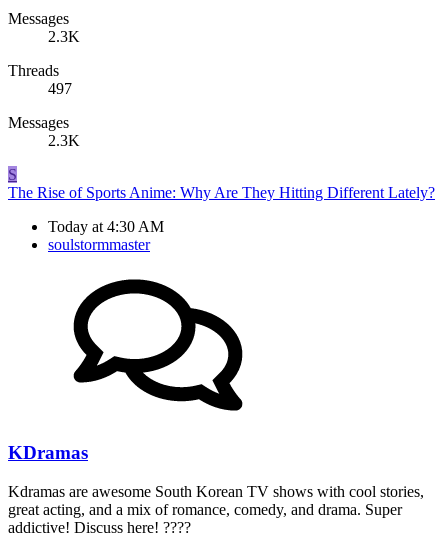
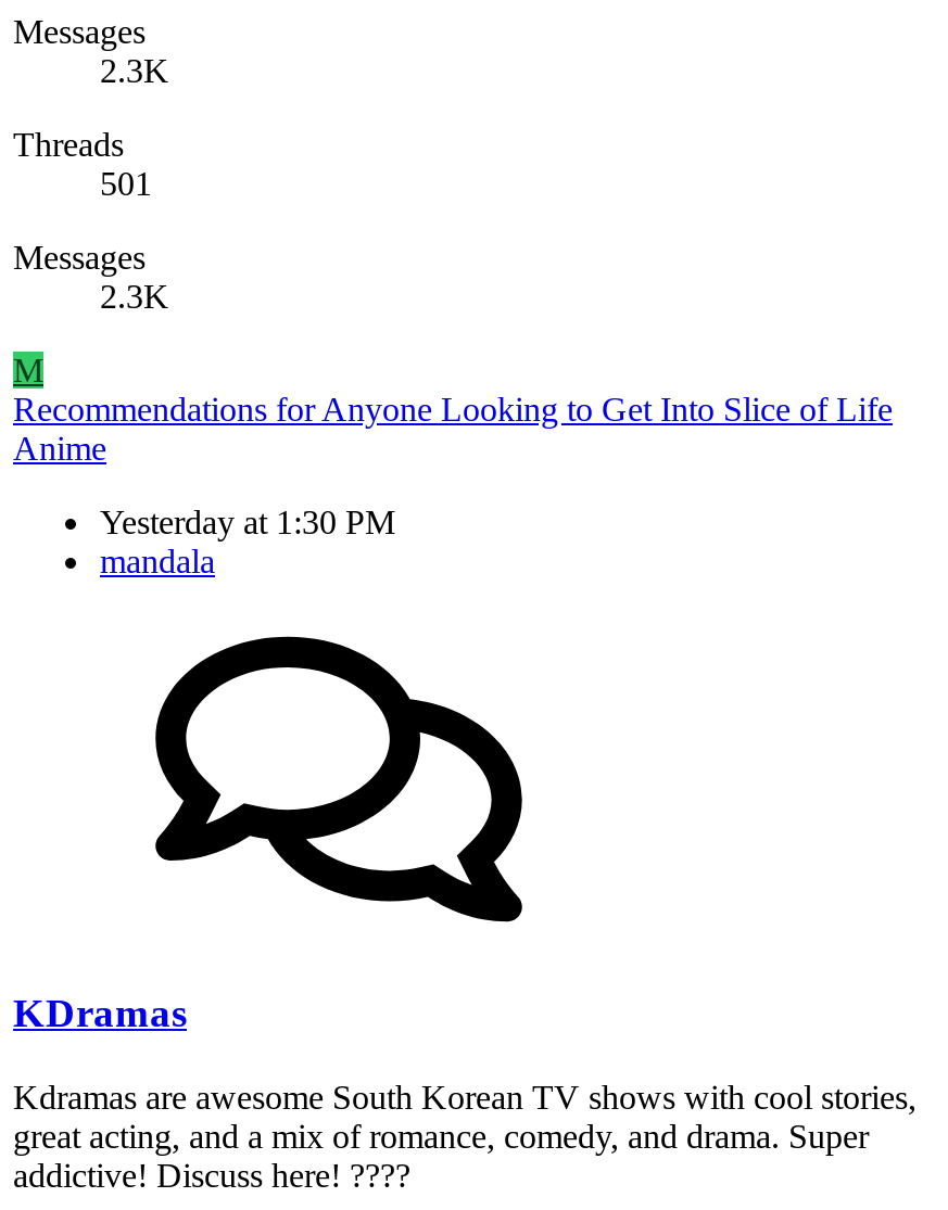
- 497
+ 501

- S
- The Rise of Sports Anime: Why Are They Hitting Different Lately?
+ M
+ Recommendations for Anyone Looking to Get Into Slice of Life
+ Anime

- Today at 4:30 AM
- soulstormmaster
+ Yesterday at 1:30 PM
+ mandala
